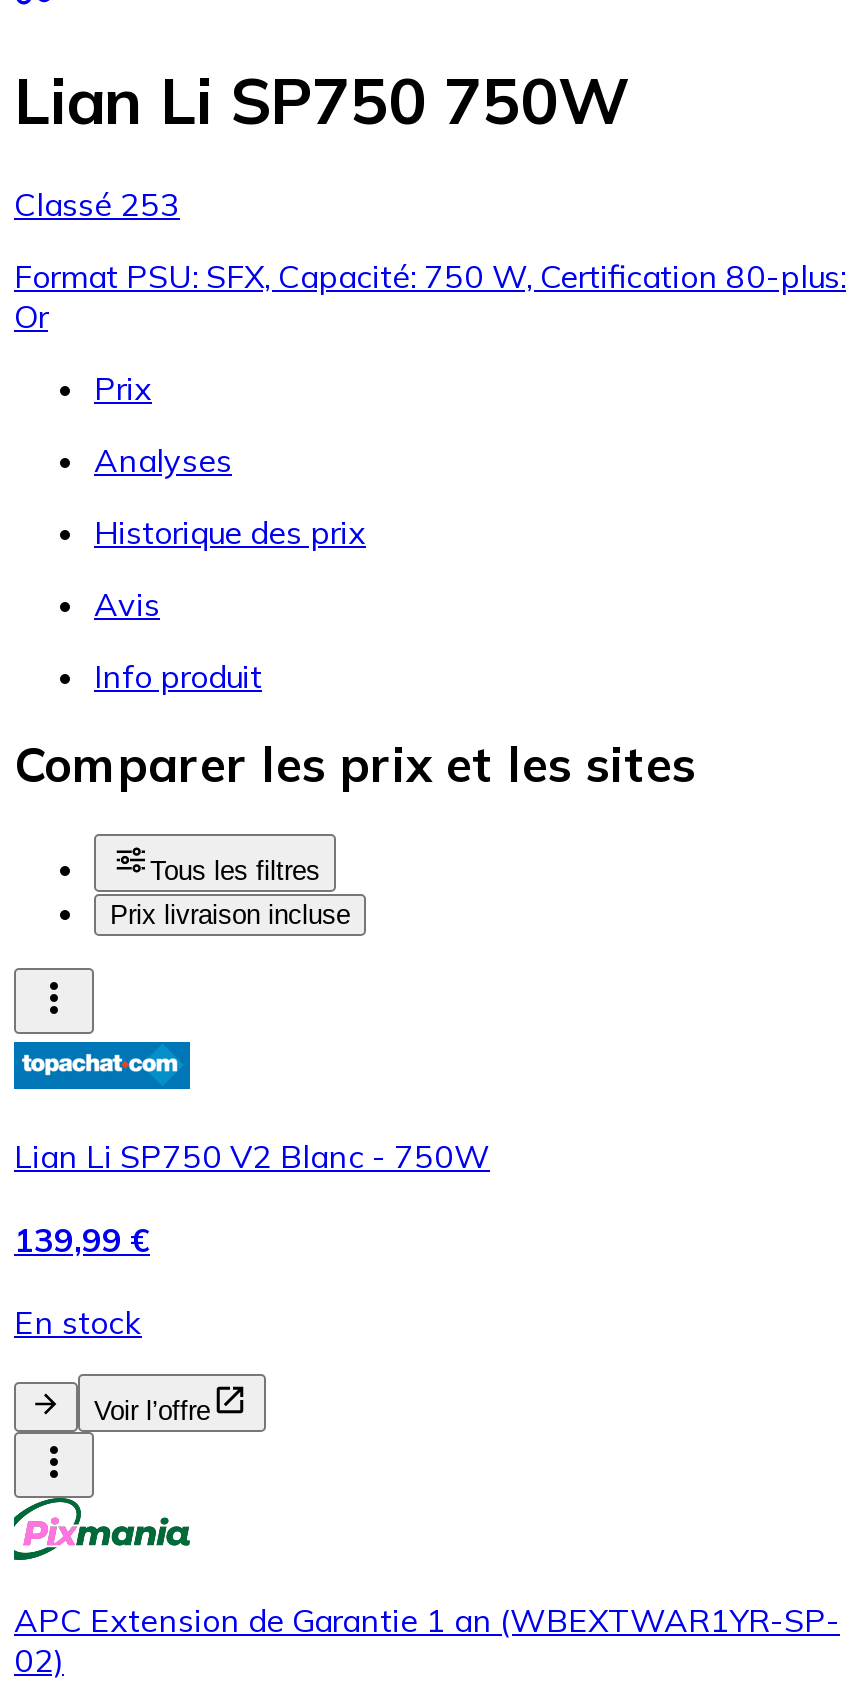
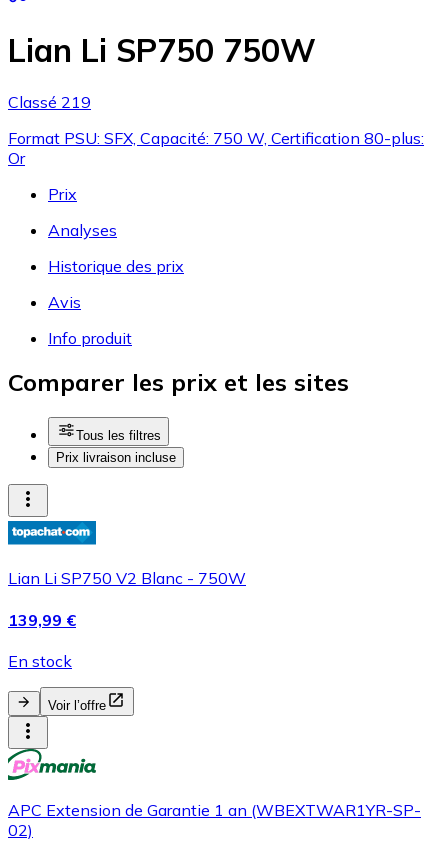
- Classé 253
+ Classé 219
